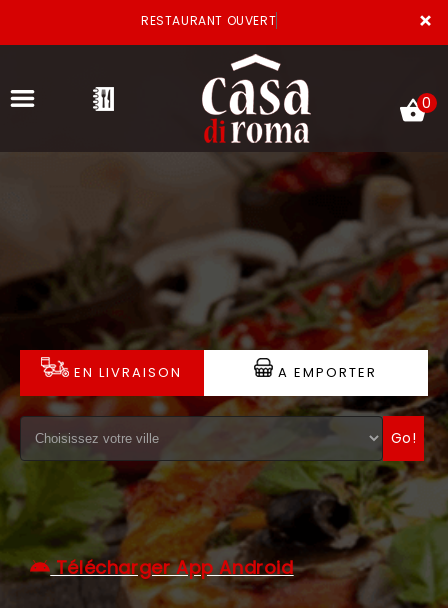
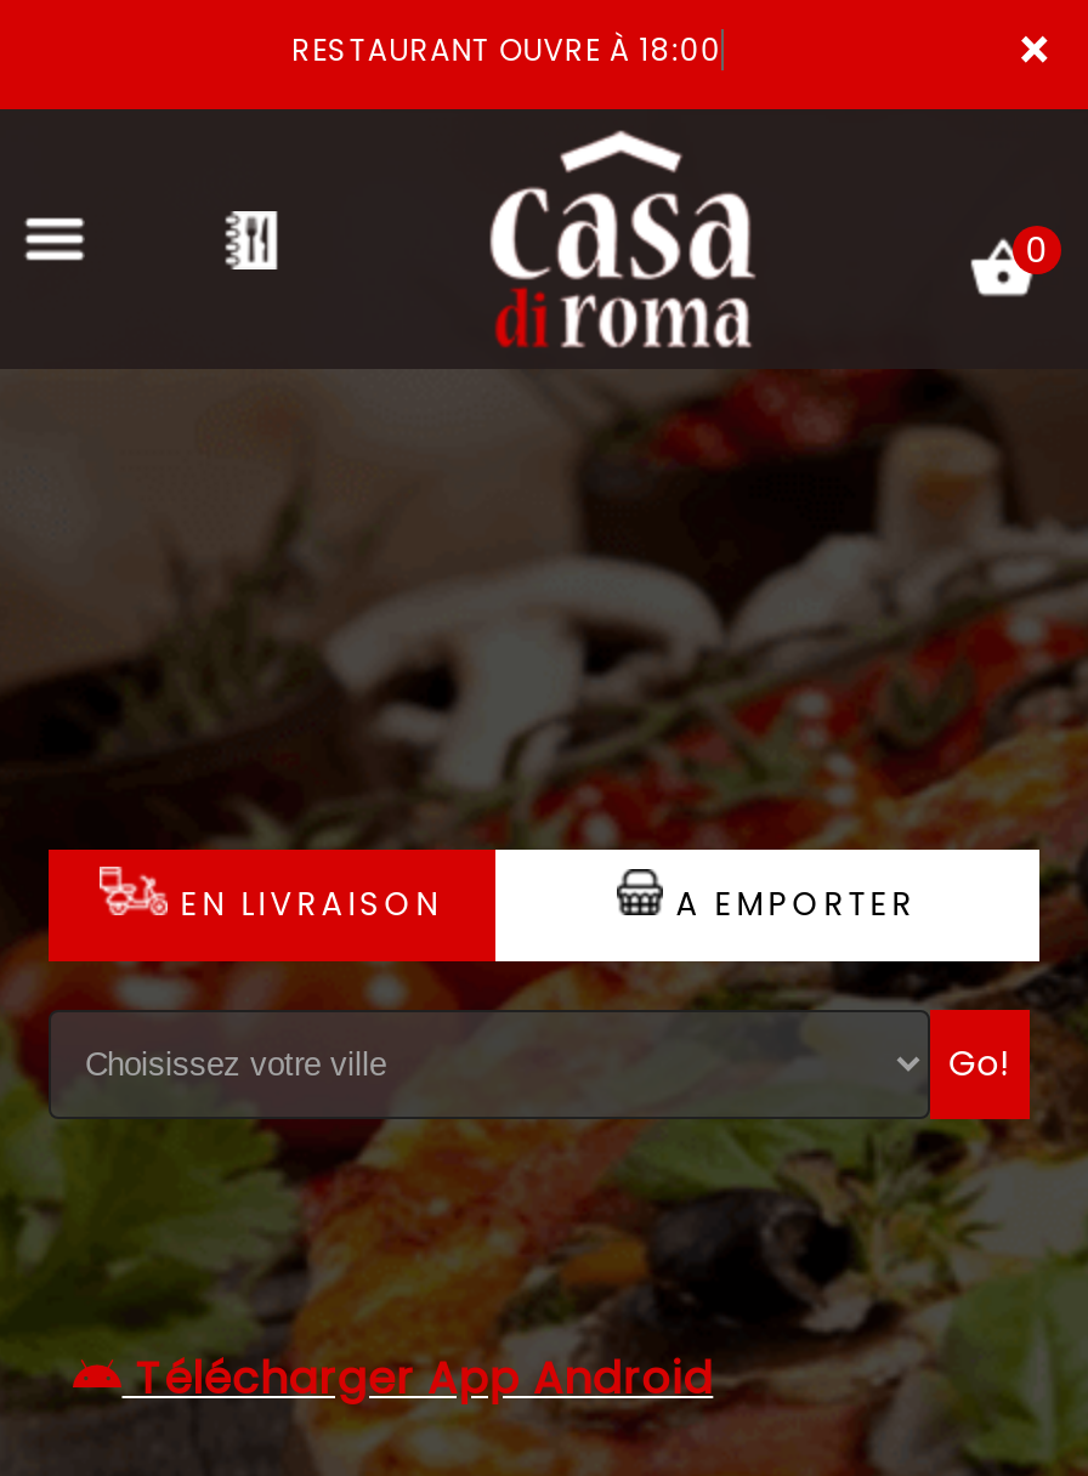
- RESTAURANT OUVERT
+ RESTAURANT OUVRE À 18:00
